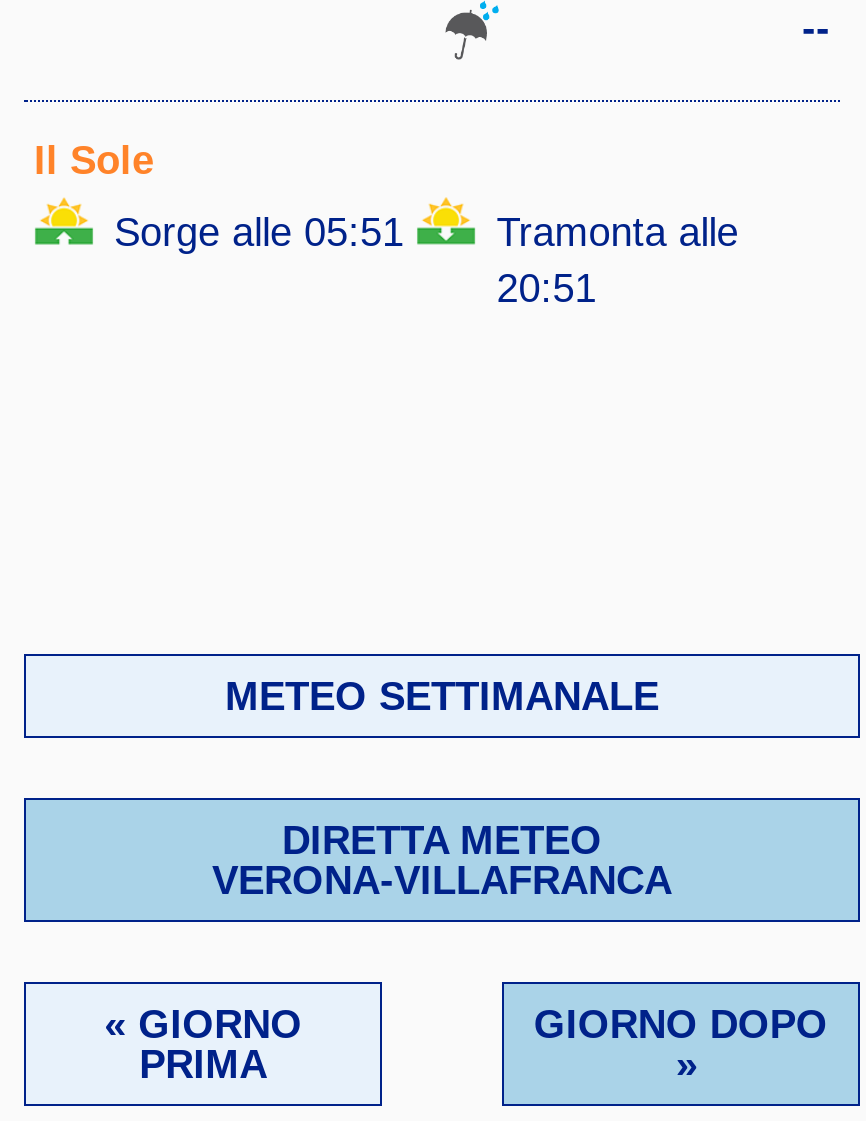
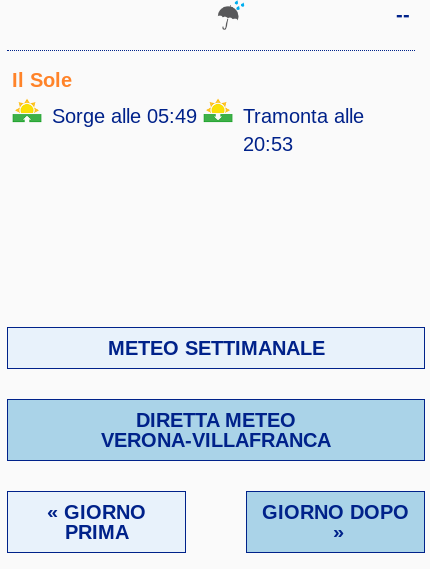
- Sorge alle 05:51
+ Sorge alle 05:49

- 20:51
+ 20:53
